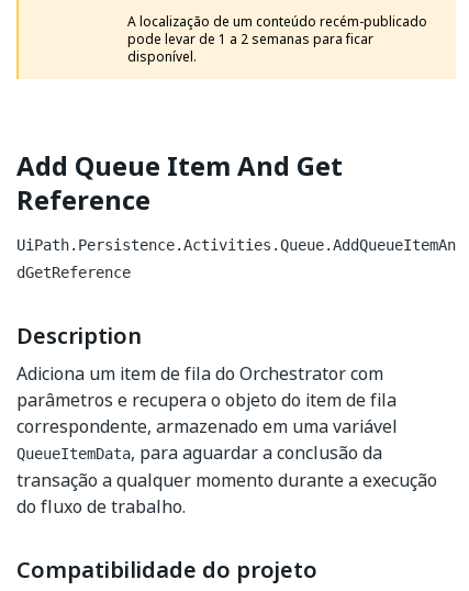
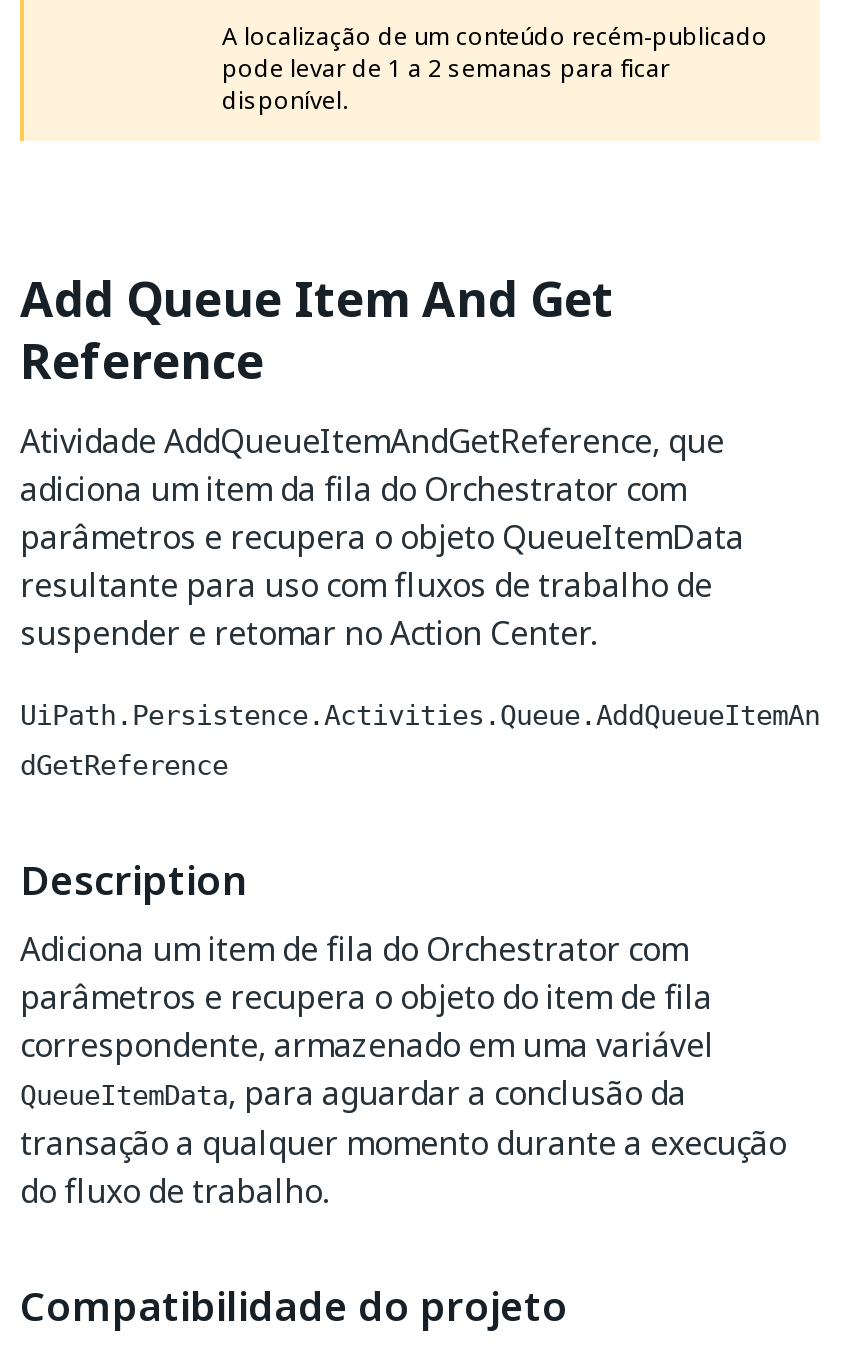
+ Atividade AddQueueItemAndGetReference, que
+ adiciona um item da fila do Orchestrator com
+ parâmetros e recupera o objeto QueueItemData
+ resultante para uso com fluxos de trabalho de
+ suspender e retomar no Action Center.
